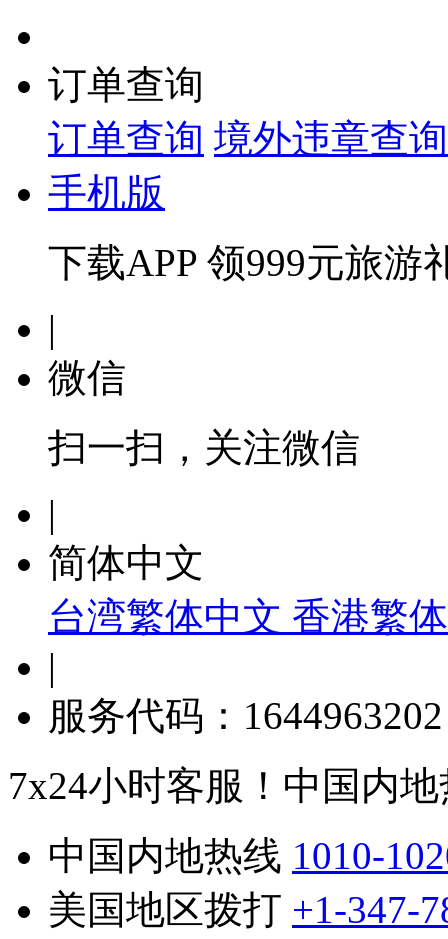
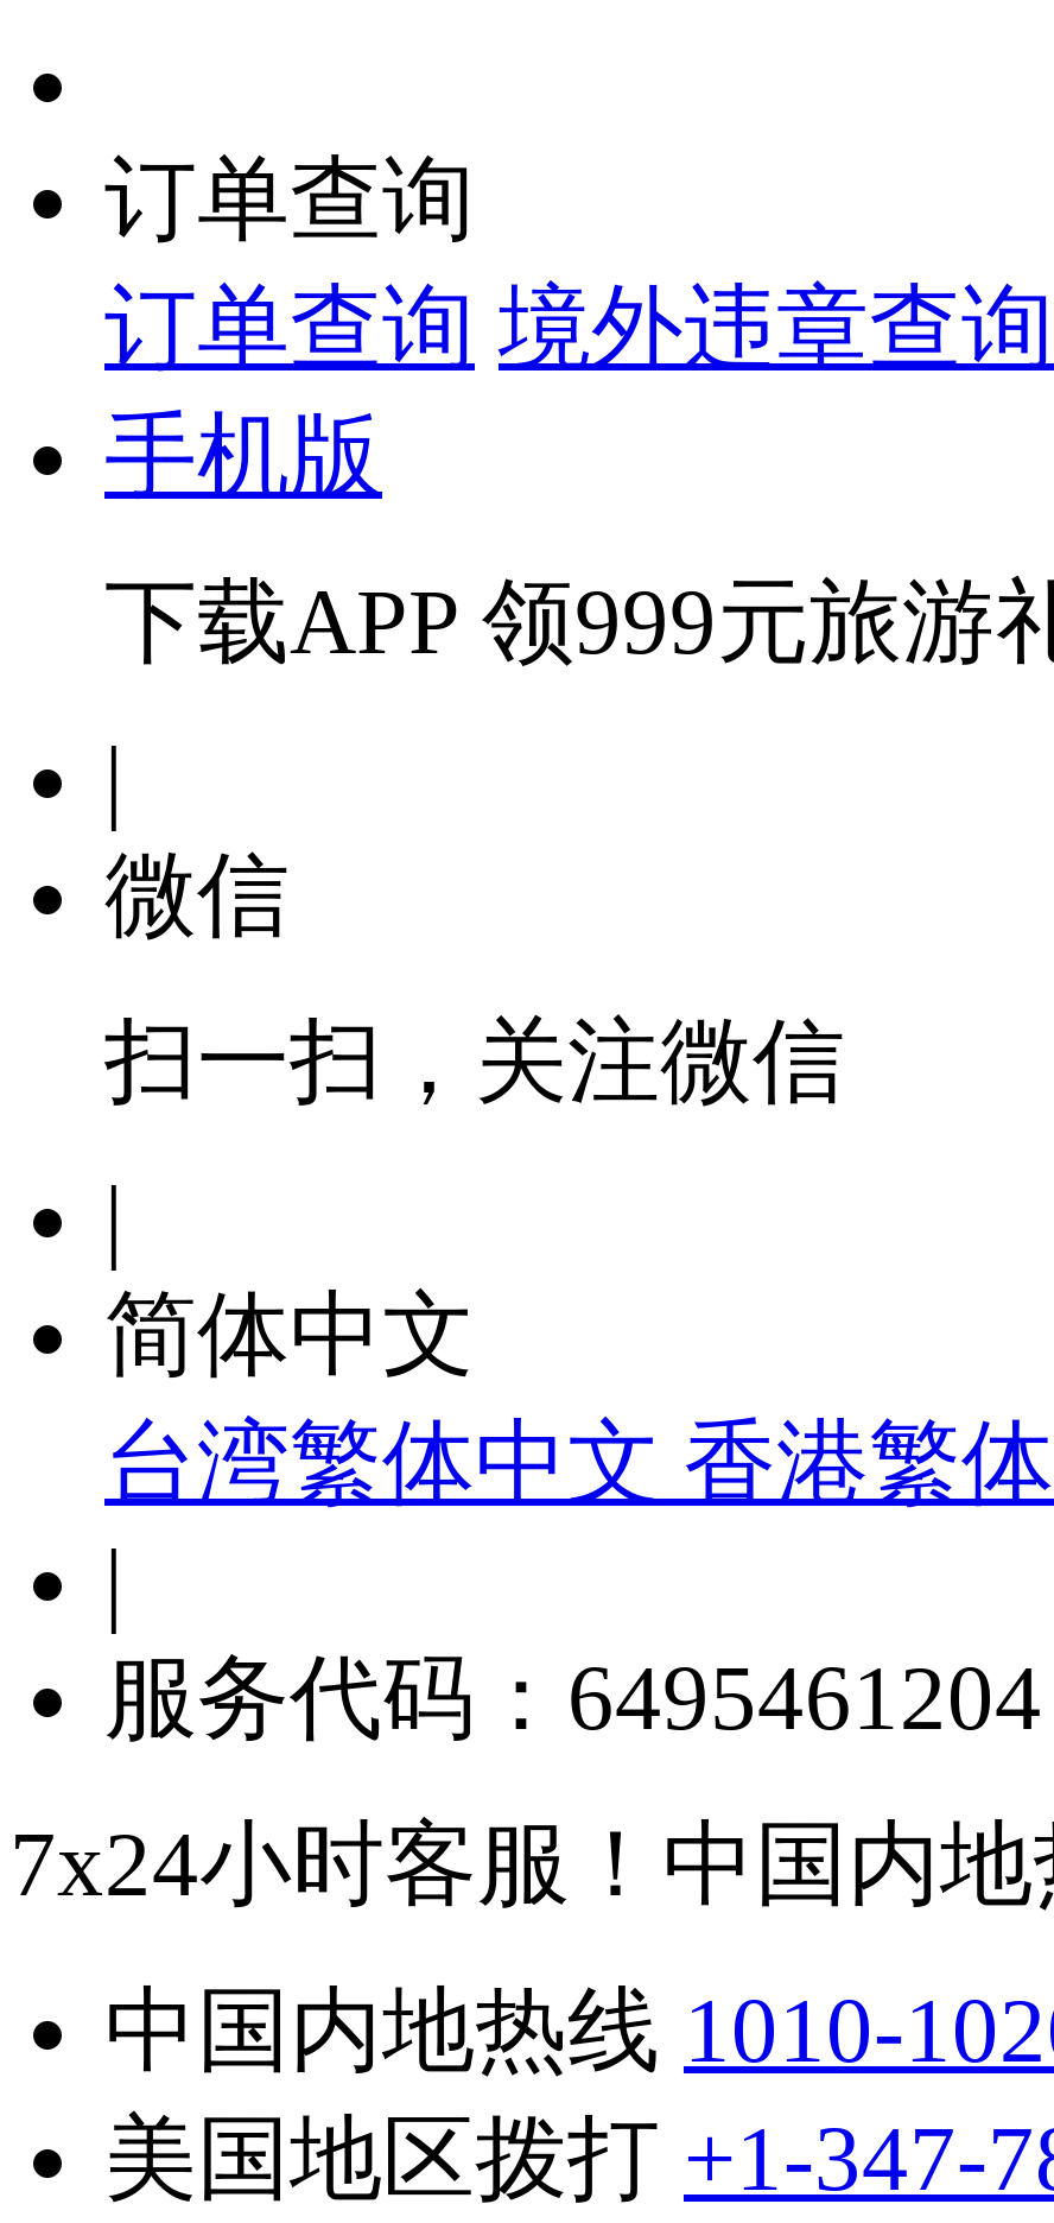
- 服务代码：1644963202
+ 服务代码：6495461204
